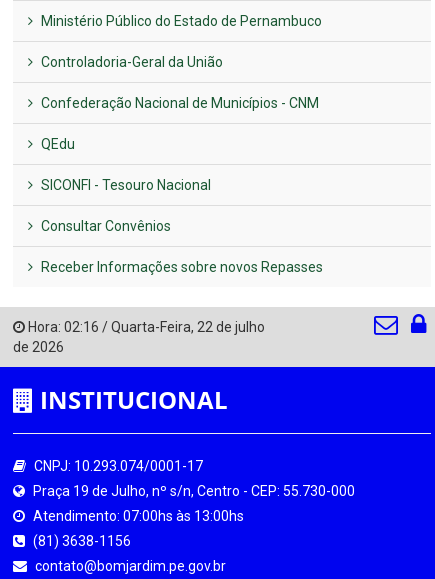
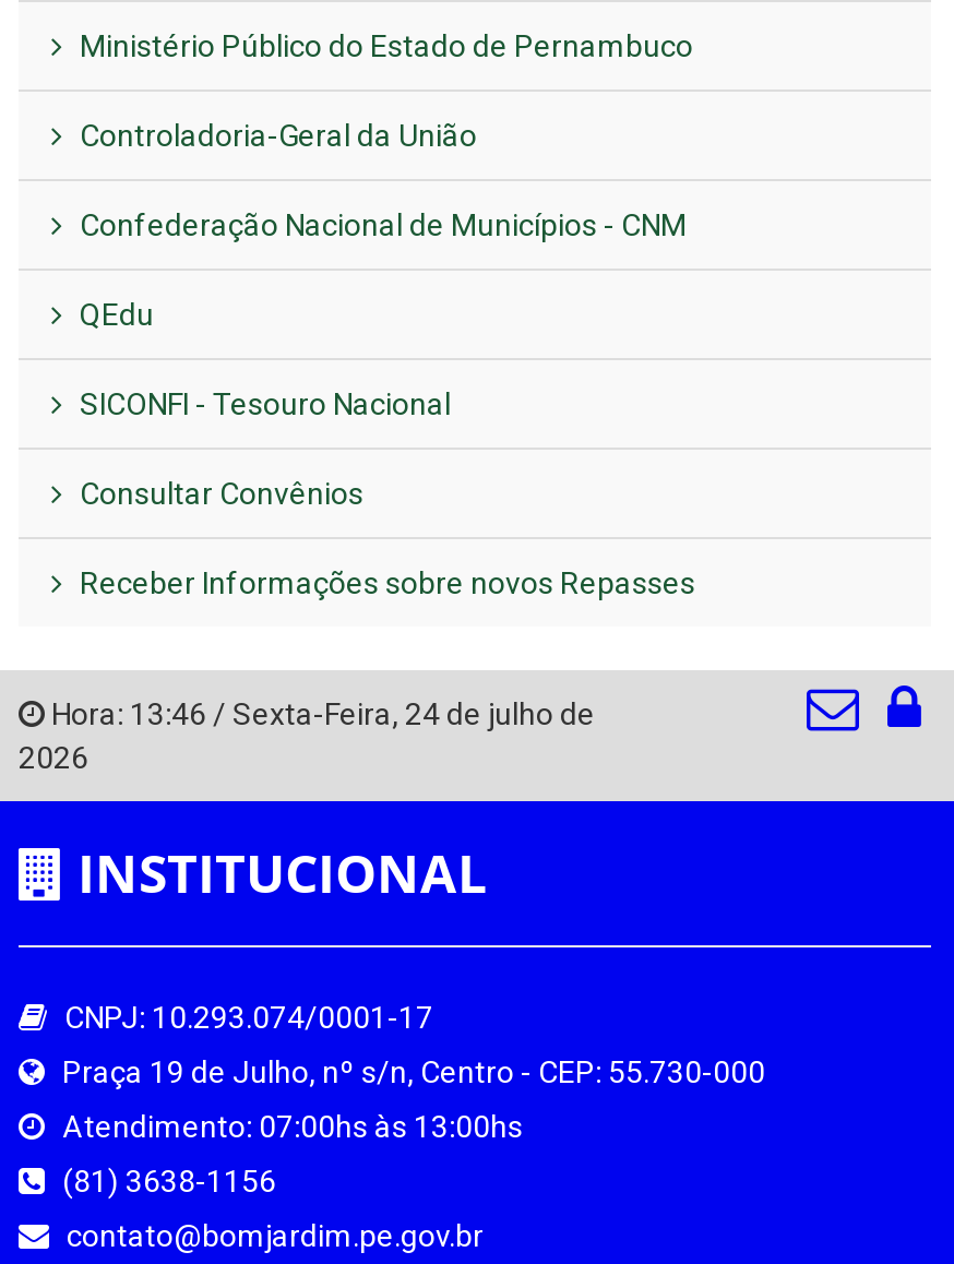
- Hora: 02:16 / Quarta-Feira, 22 de julho
- de 2026
+ Hora: 13:46 / Sexta-Feira, 24 de julho de
+ 2026
